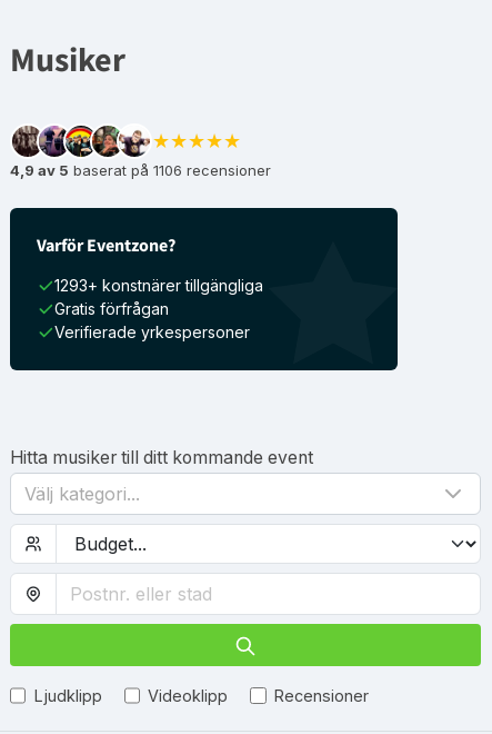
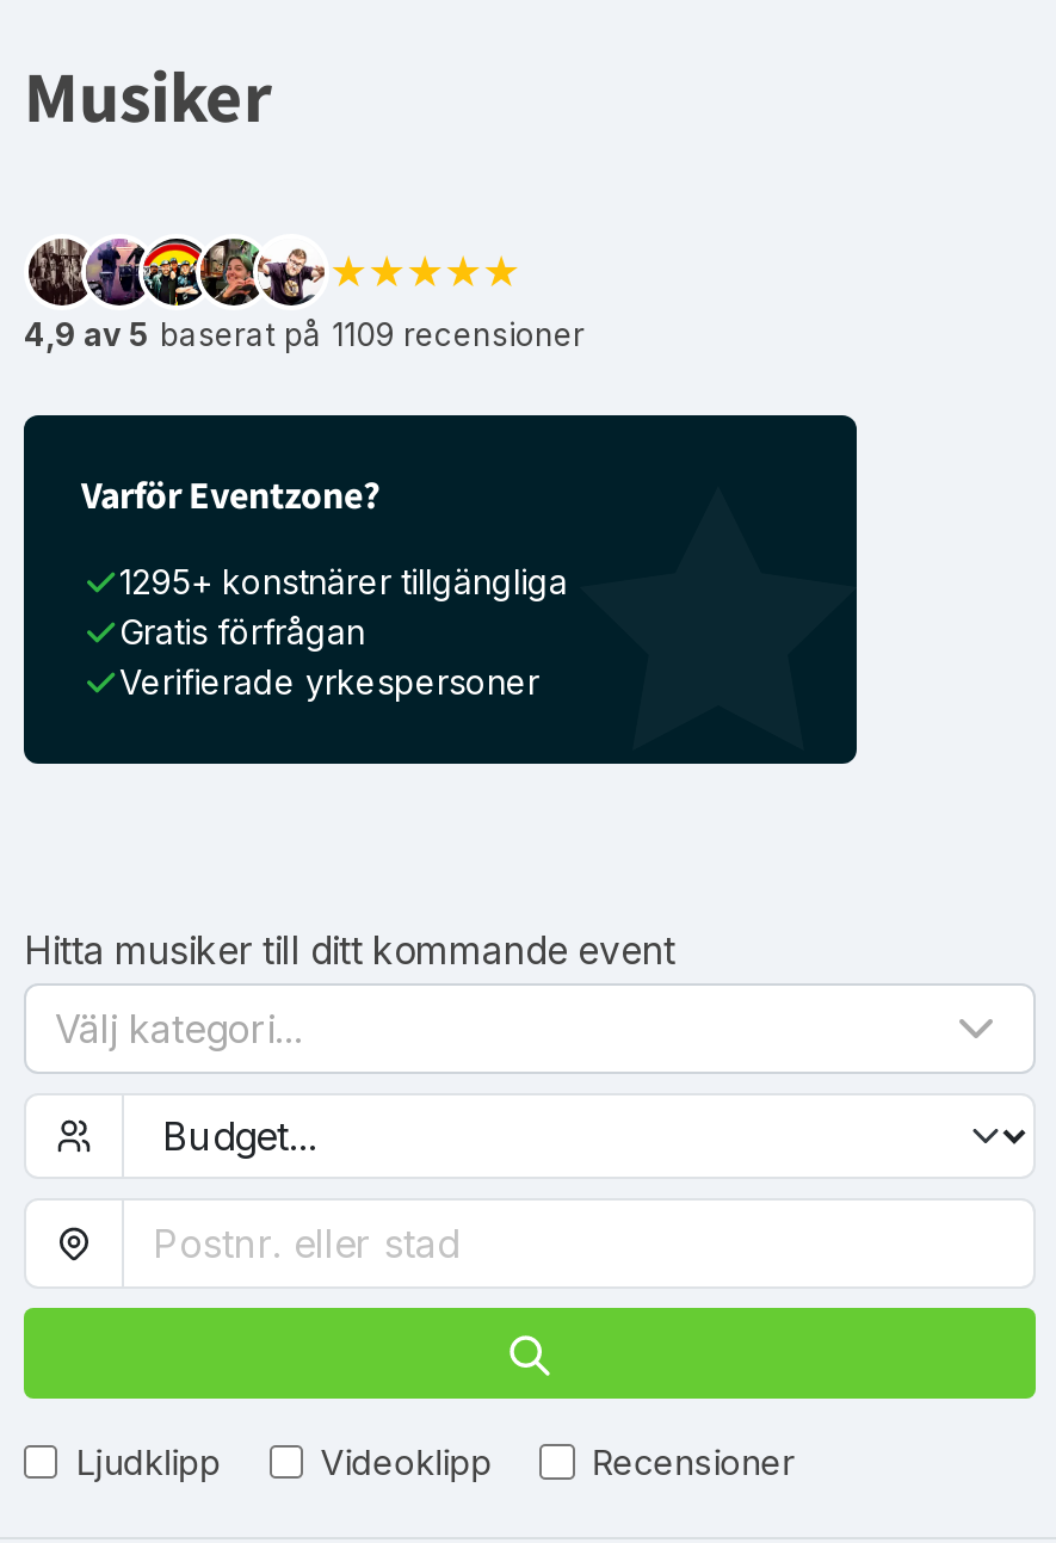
- 4,9 av 5 baserat på 1106 recensioner
+ 4,9 av 5 baserat på 1109 recensioner

- 1293+ konstnärer tillgängliga
+ 1295+ konstnärer tillgängliga
